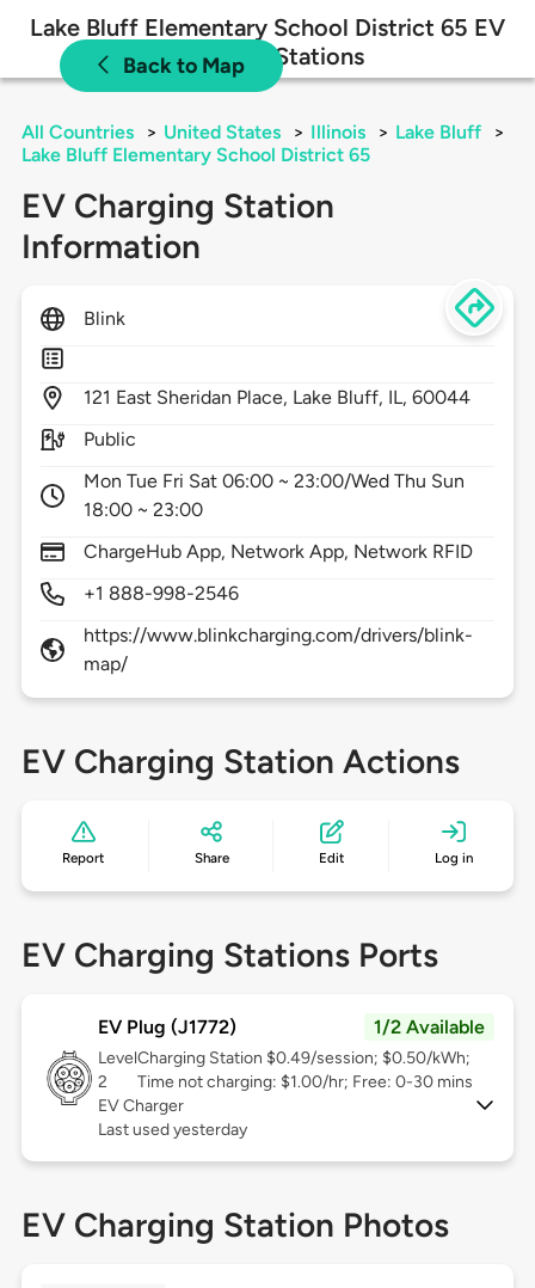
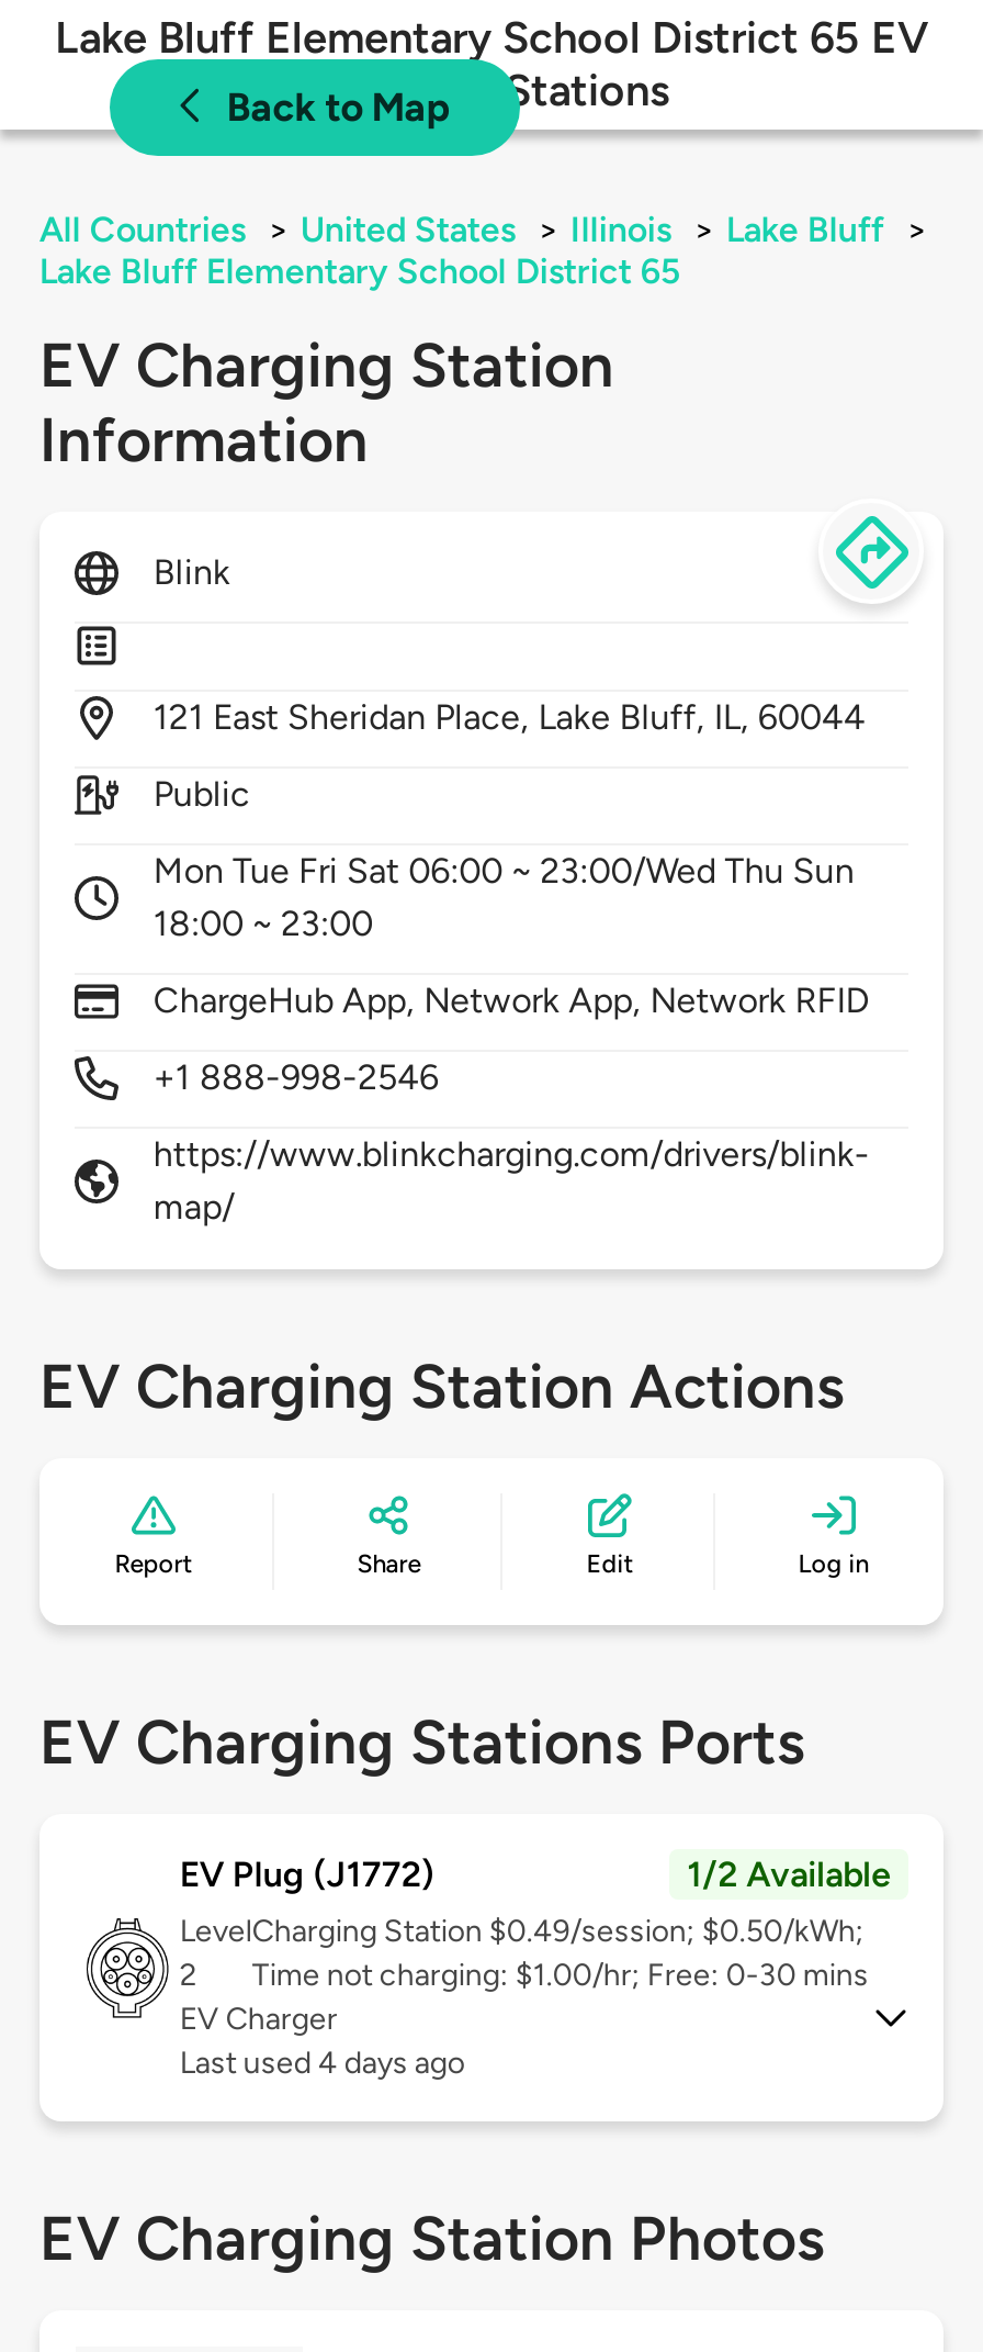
- Last used yesterday
+ Last used 4 days ago
